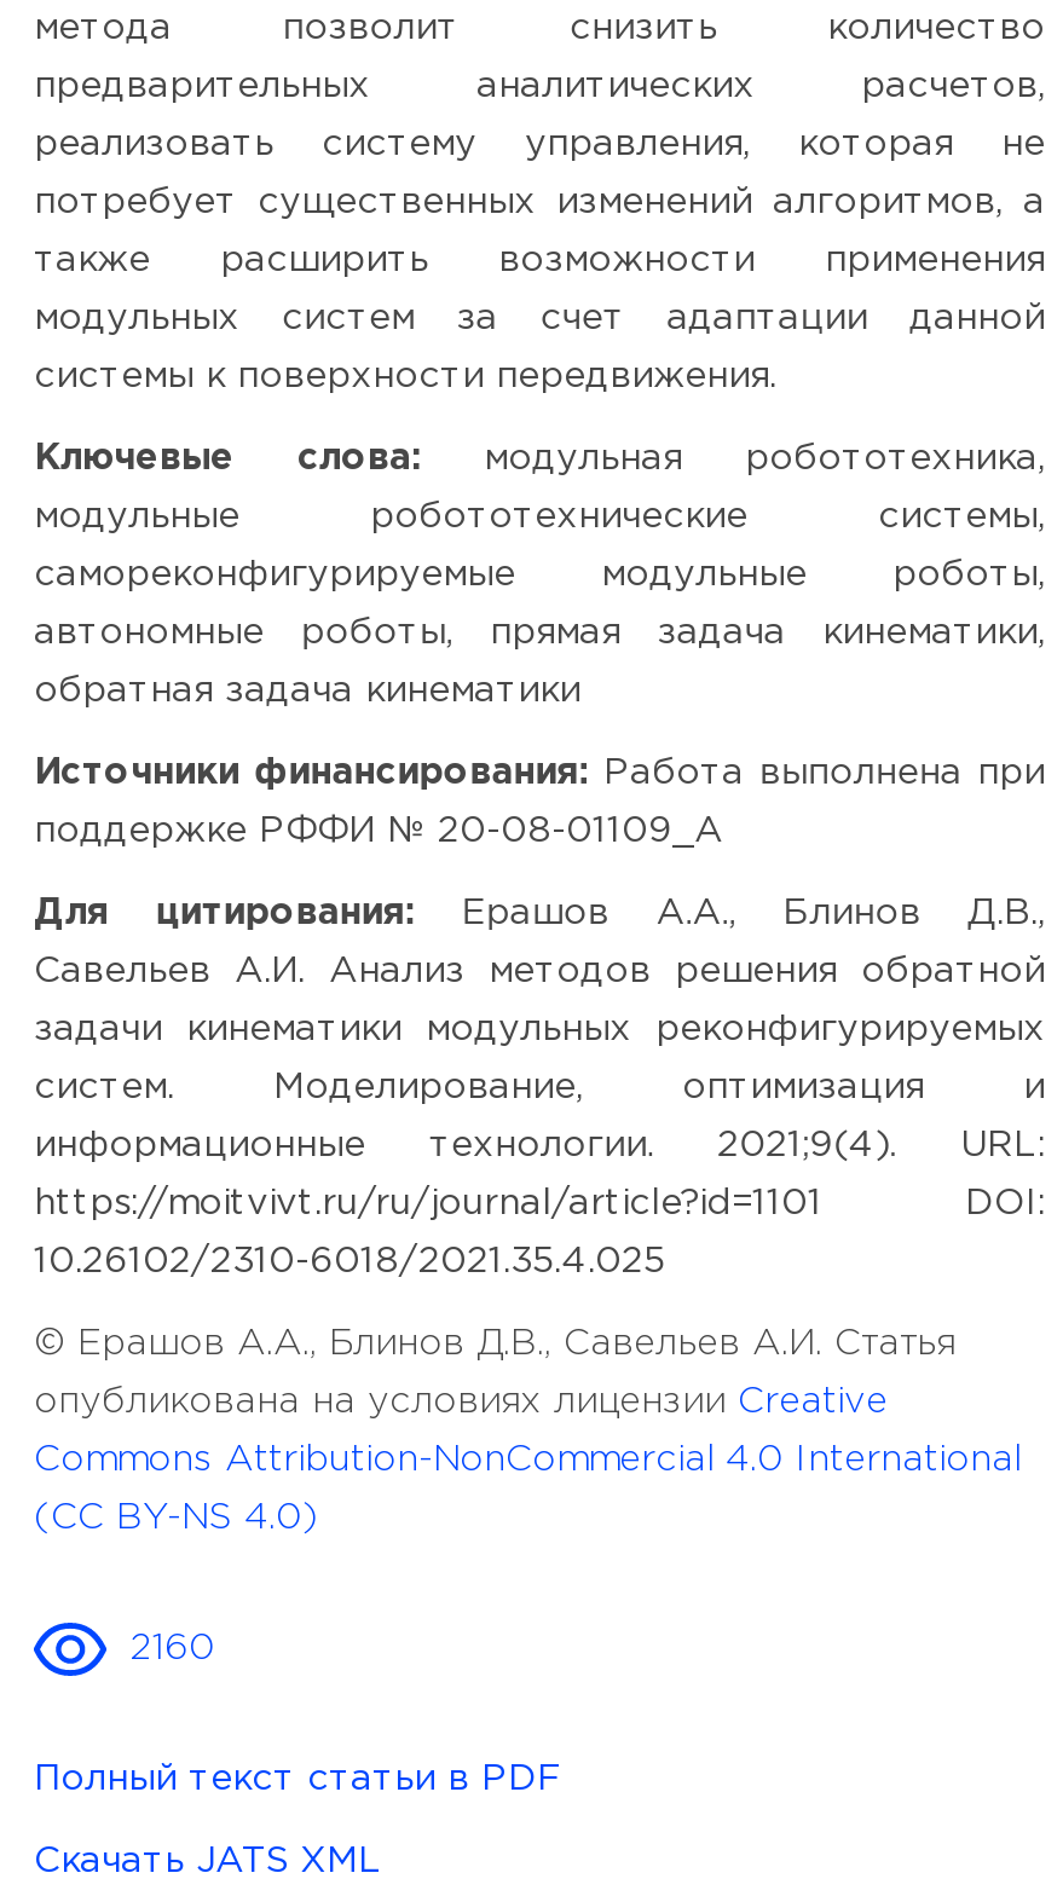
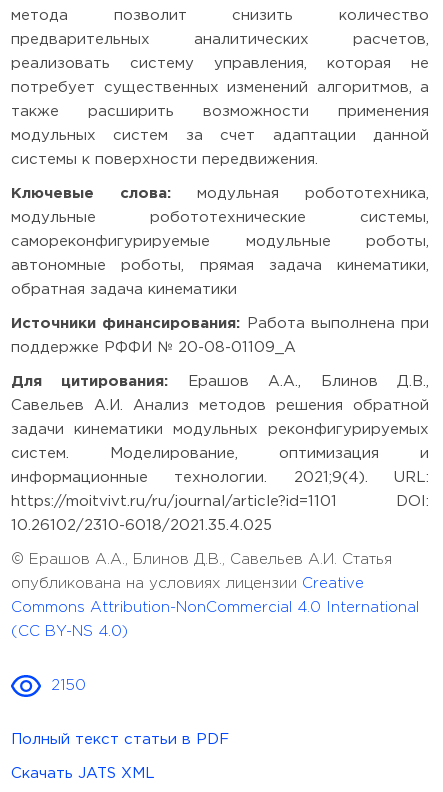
- 2160
+ 2150
